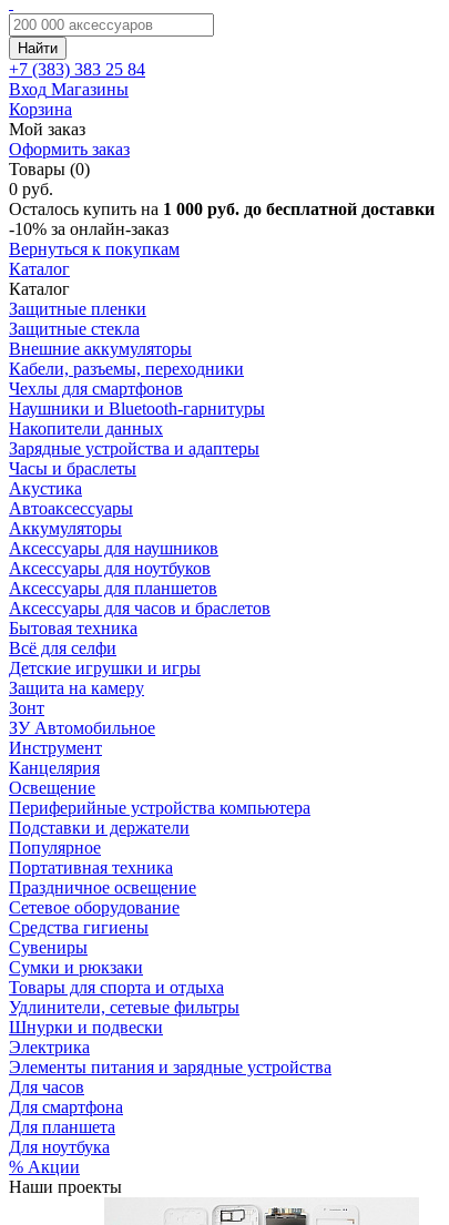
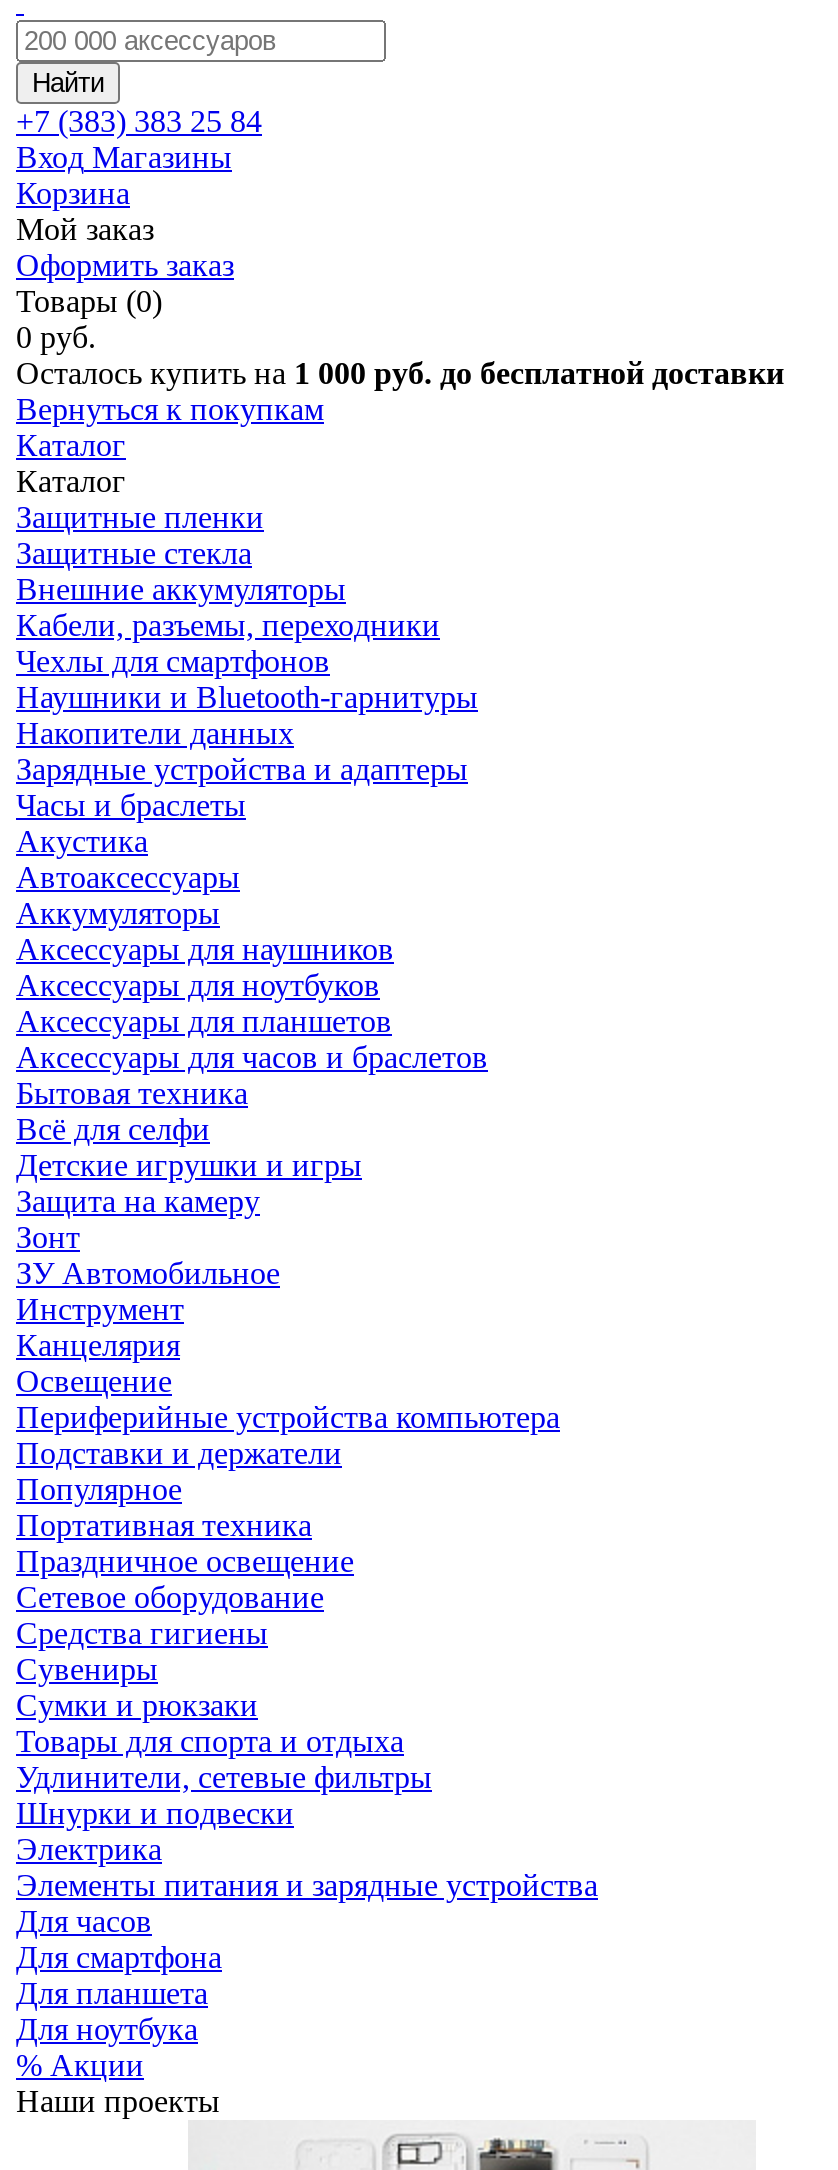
- -10% за онлайн-заказ
